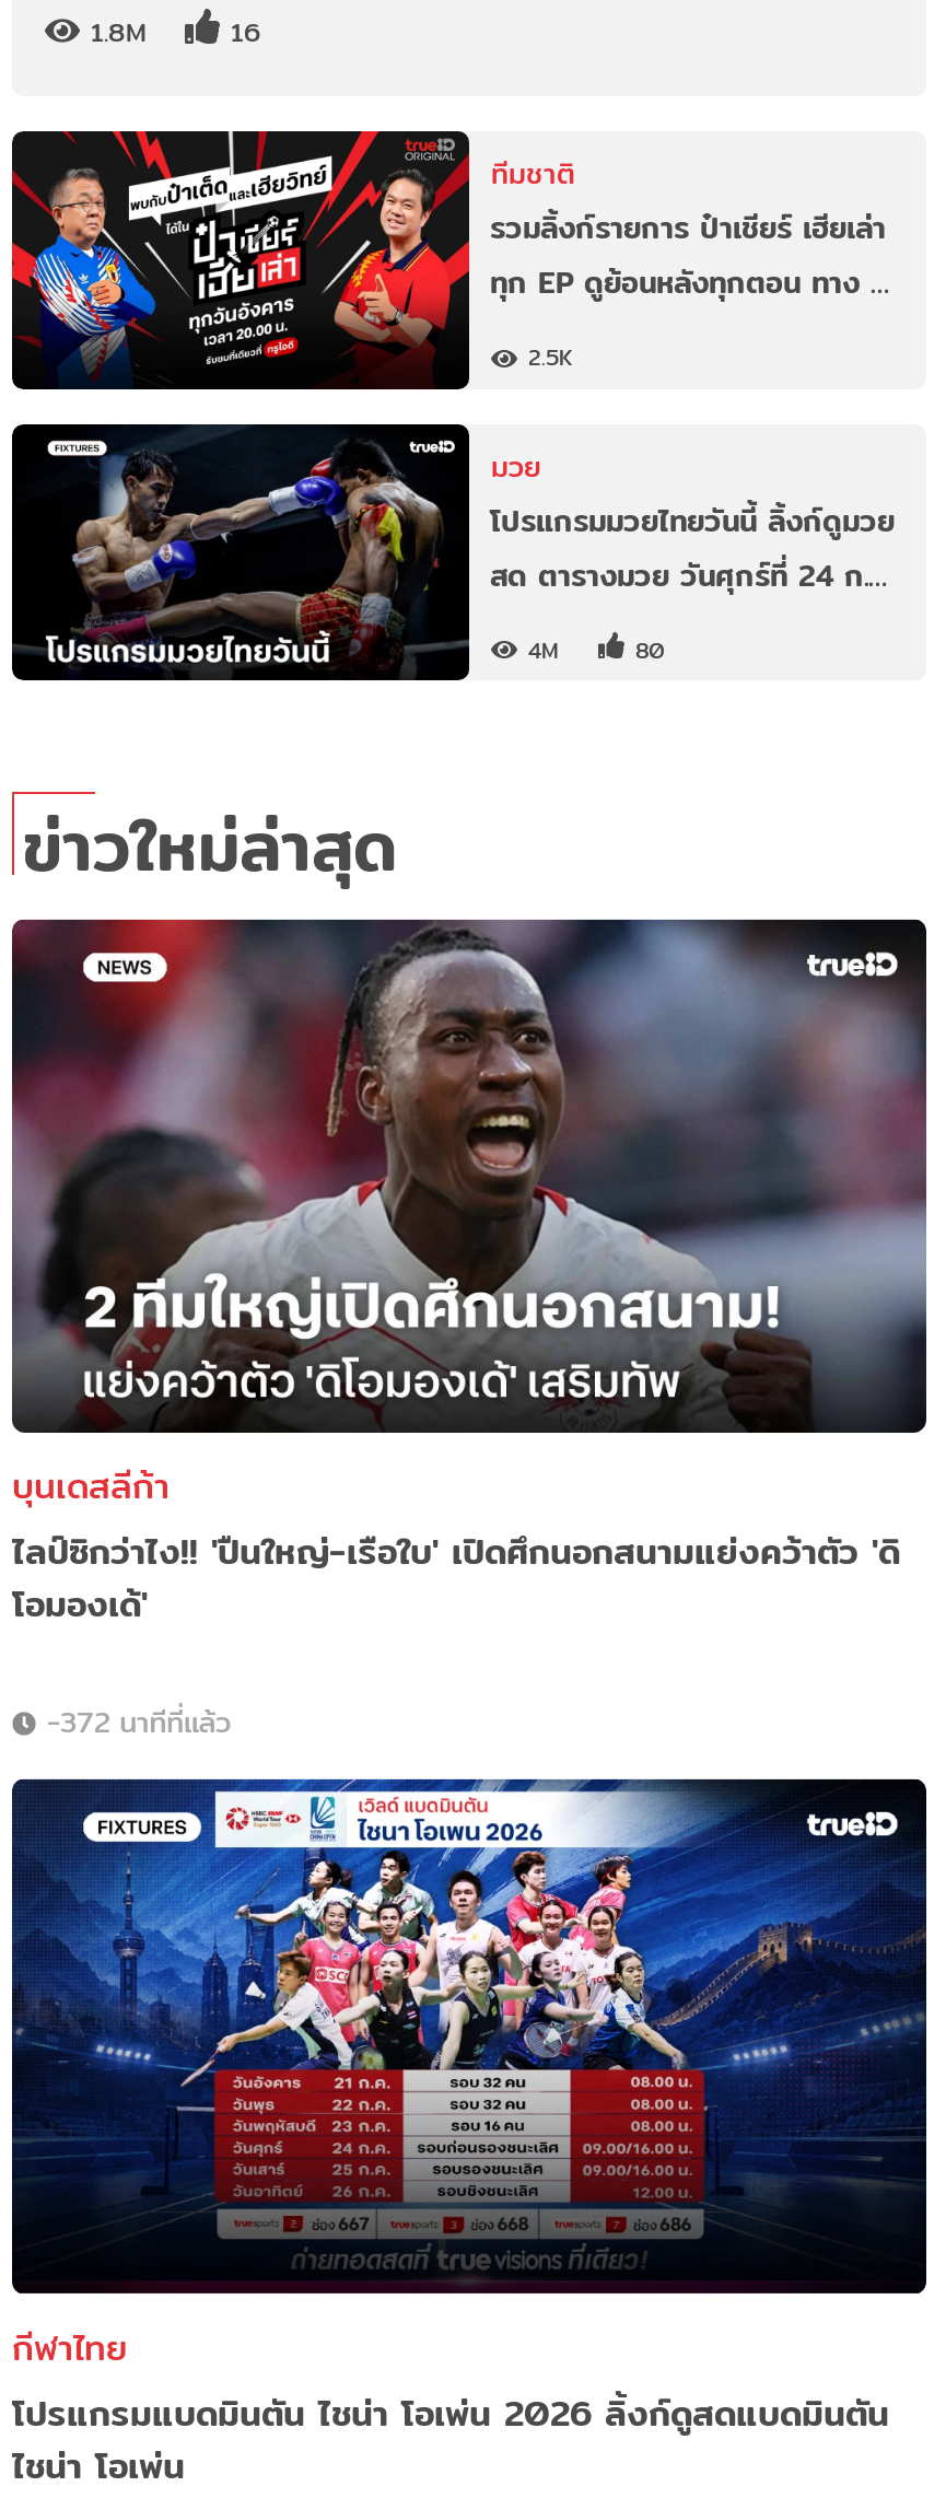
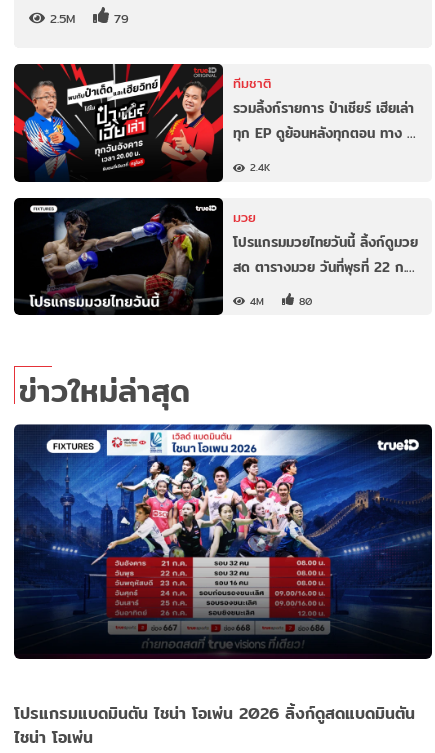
- 2.5K
+ 2.4K

- สด ตารางมวย วันศุกร์ที่ 24 ก.…
+ สด ตารางมวย วันที่พุธที่ 22 ก.…

- [image]
- บุนเดสลีก้า
- ไลป์ซิกว่าไง!! 'ปืนใหญ่-เรือใบ' เปิดศึกนอกสนามแย่งคว้าตัว 'ดิ
- โอมองเด้'
- -372 นาทีที่แล้ว

- กีฬาไทย
